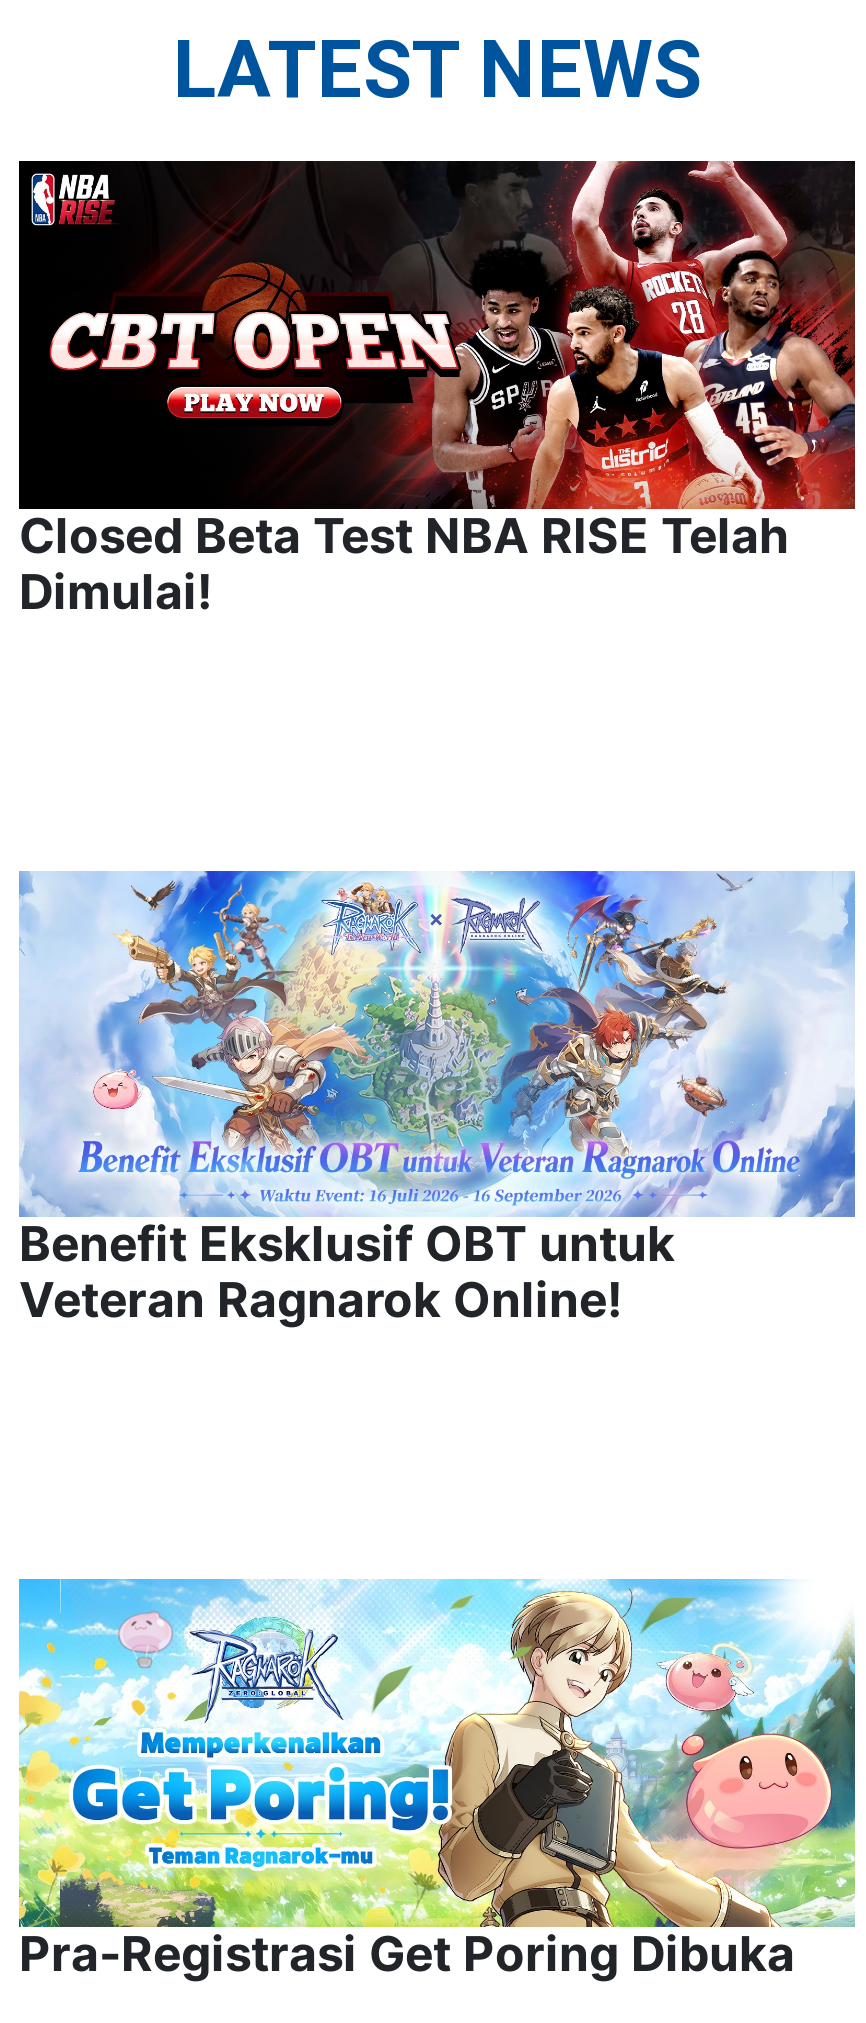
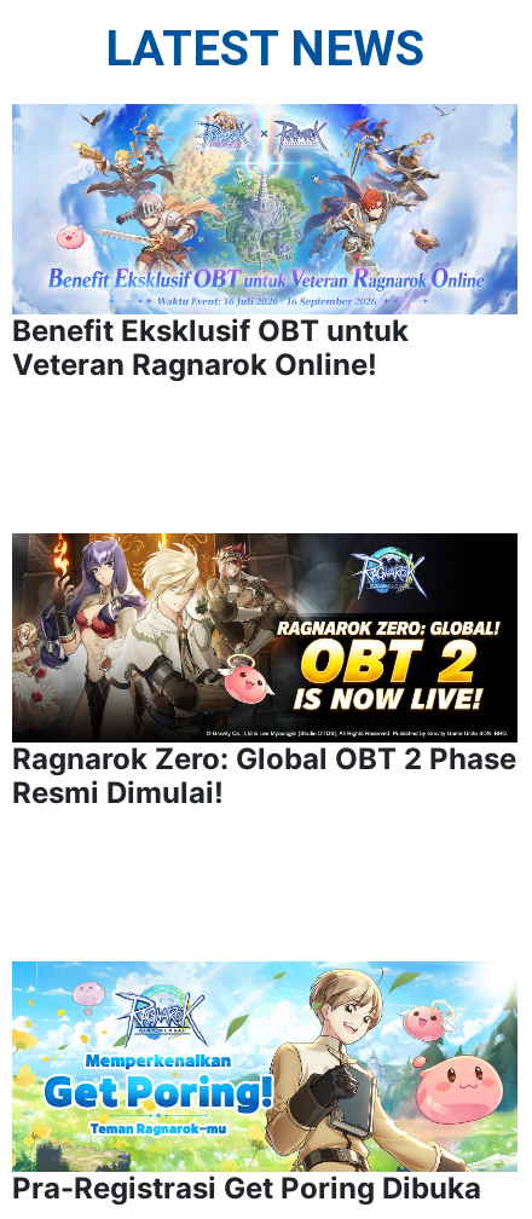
- [image]
- Closed Beta Test NBA RISE Telah
- Dimulai!

moved up: [image] | Benefit Eksklusif OBT untuk | Veteran Ragnarok Online!

+ [image]
+ Ragnarok Zero: Global OBT 2 Phase
+ Resmi Dimulai!
